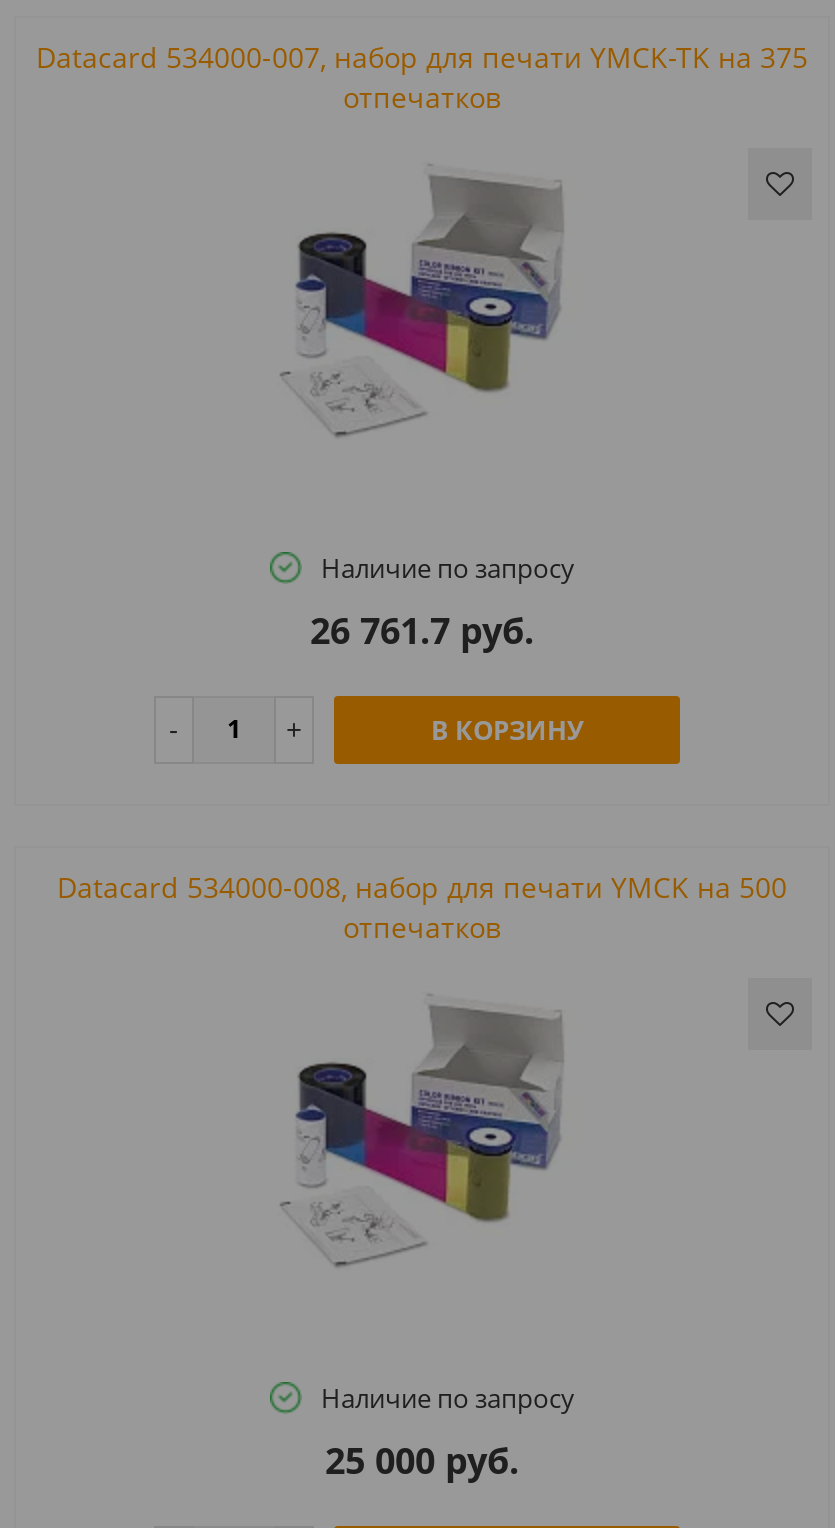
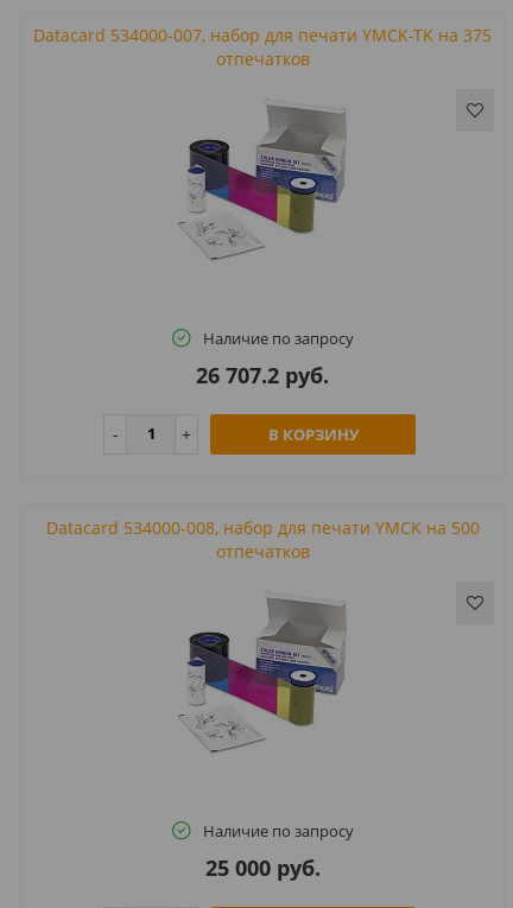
- 26 761.7 руб.
+ 26 707.2 руб.
